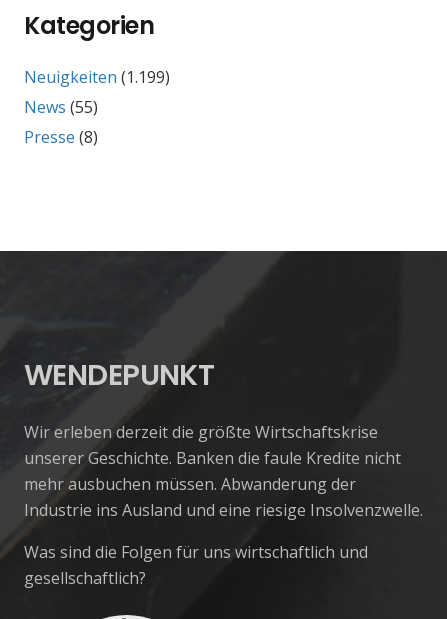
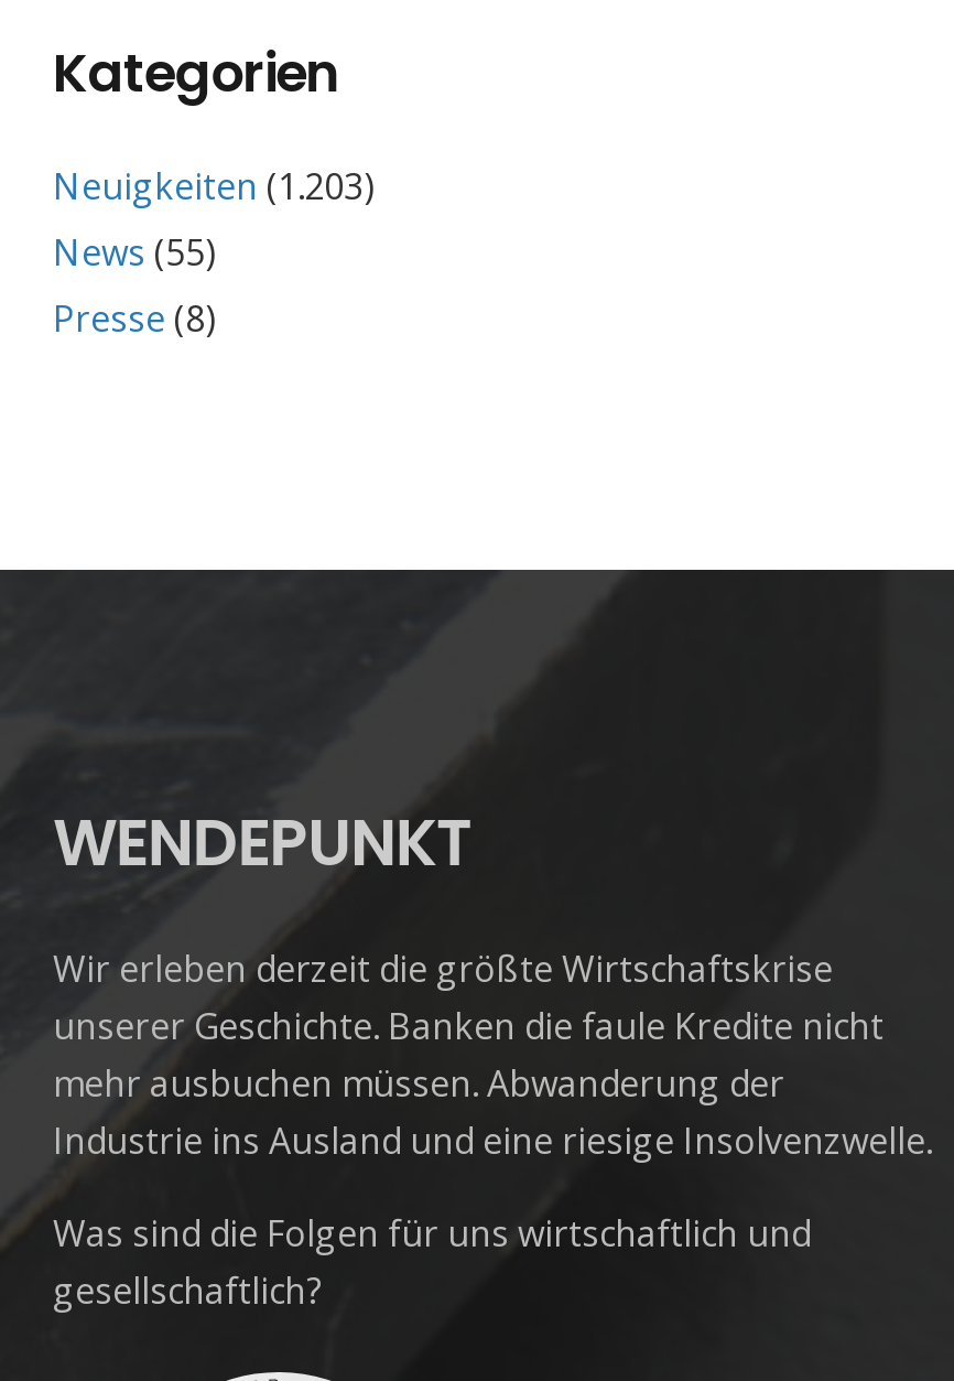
- Neuigkeiten (1.199)
+ Neuigkeiten (1.203)
